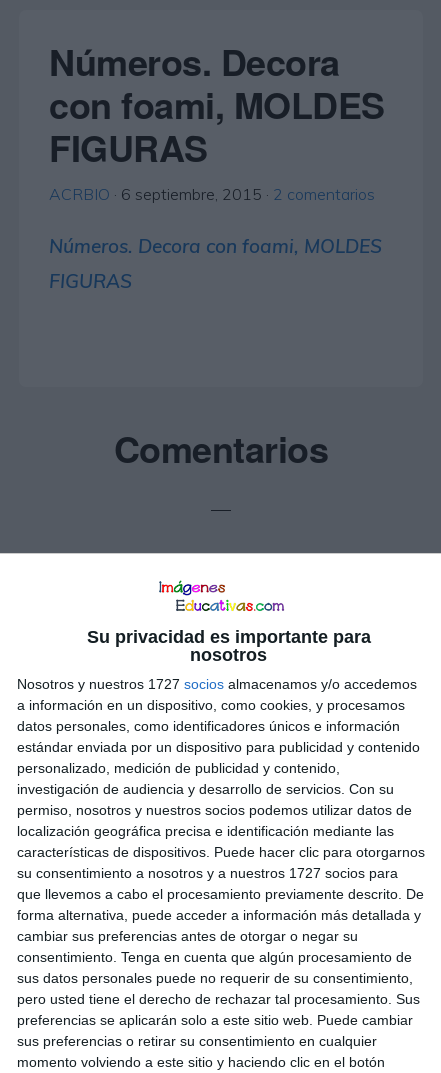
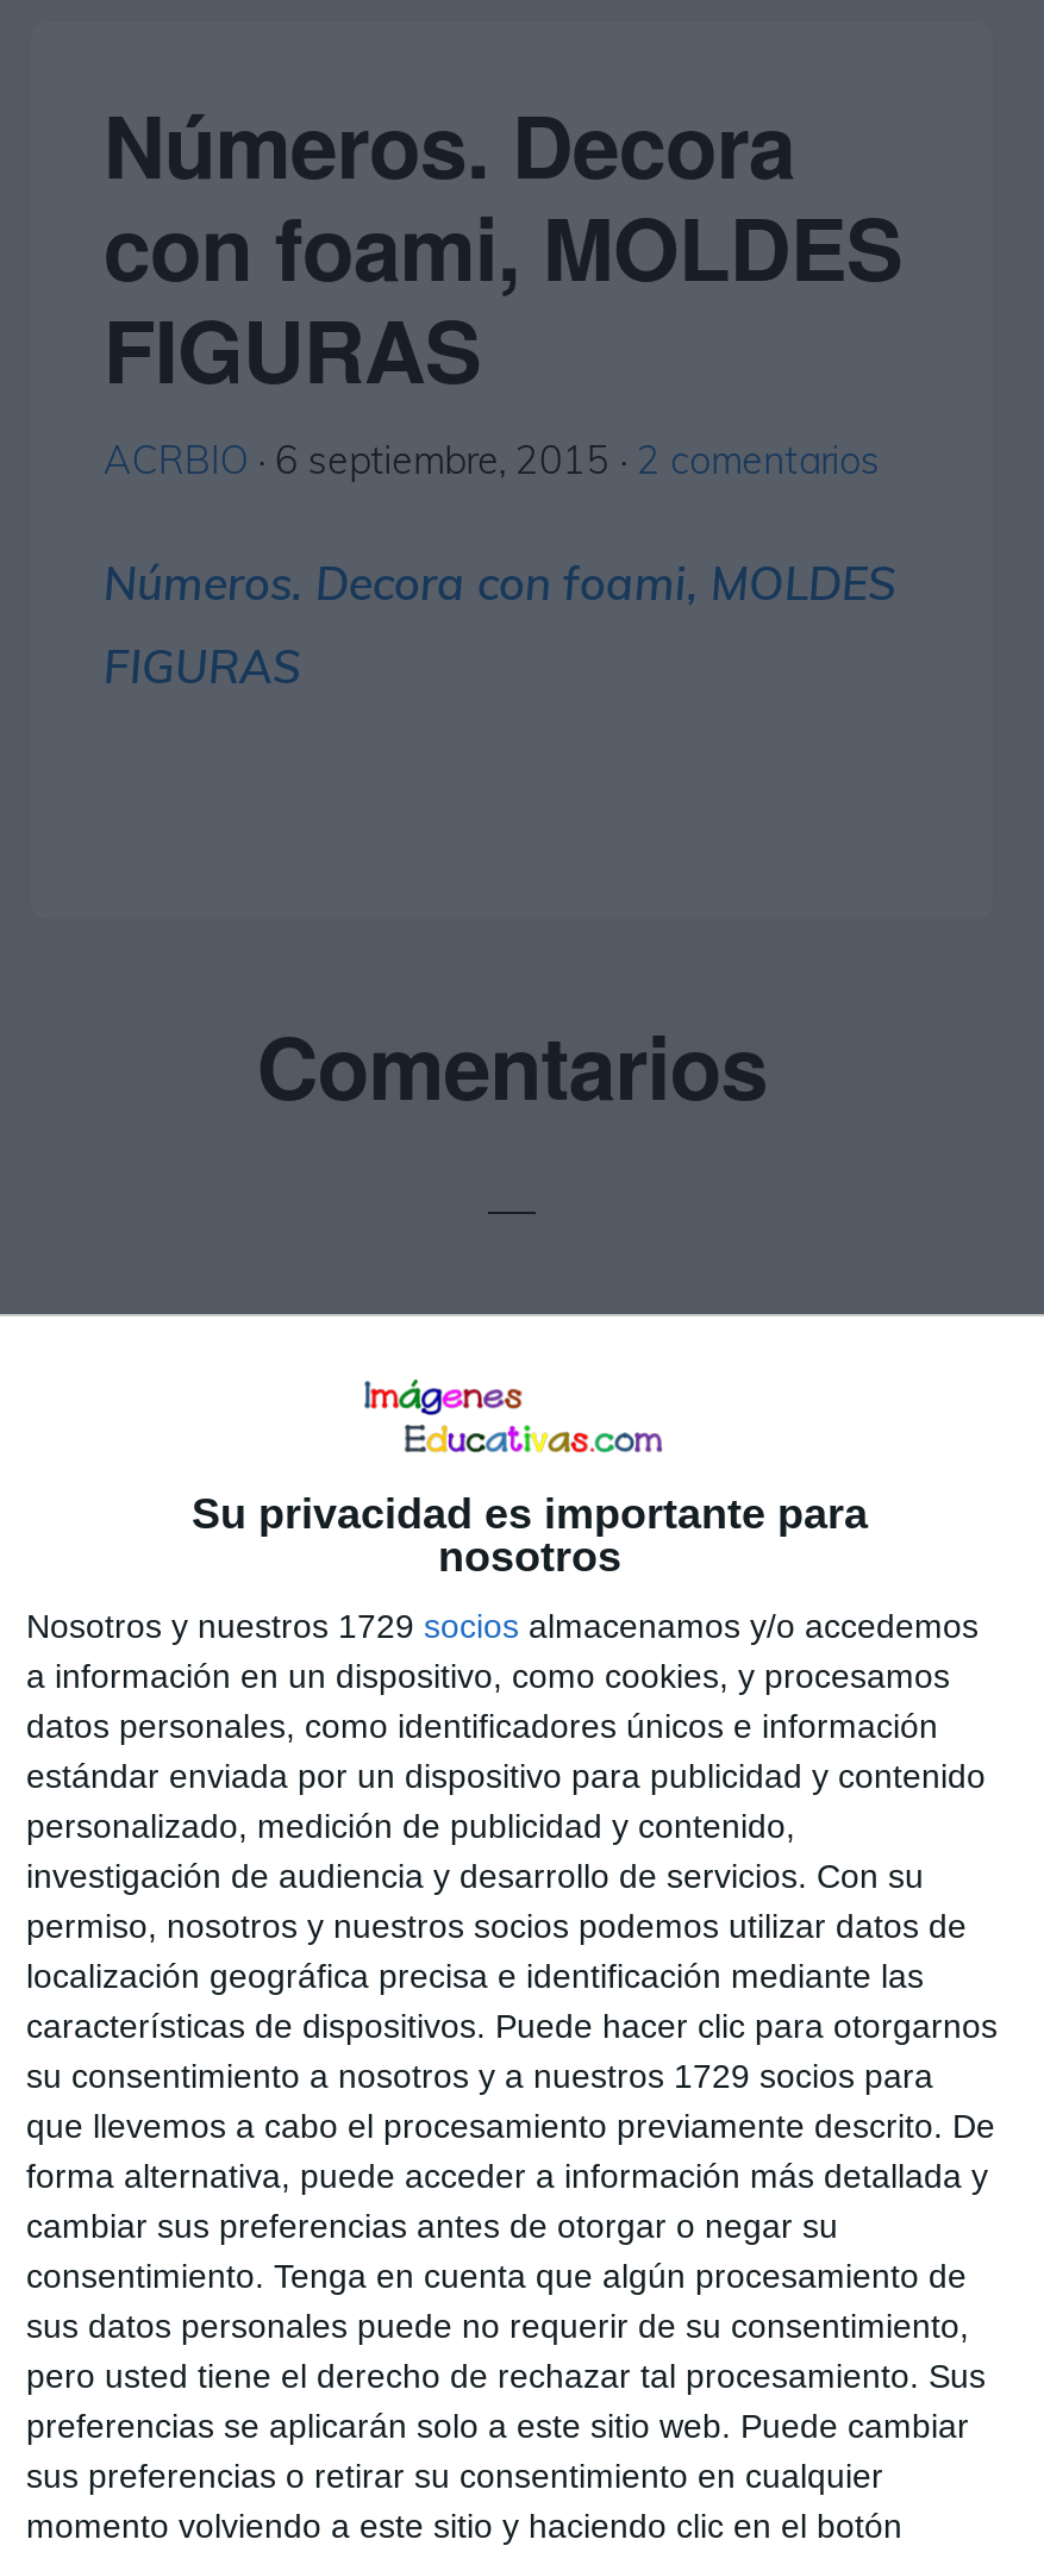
- Nosotros y nuestros 1727 socios almacenamos y/o accedemos
+ Nosotros y nuestros 1729 socios almacenamos y/o accedemos

- su consentimiento a nosotros y a nuestros 1727 socios para
+ su consentimiento a nosotros y a nuestros 1729 socios para
